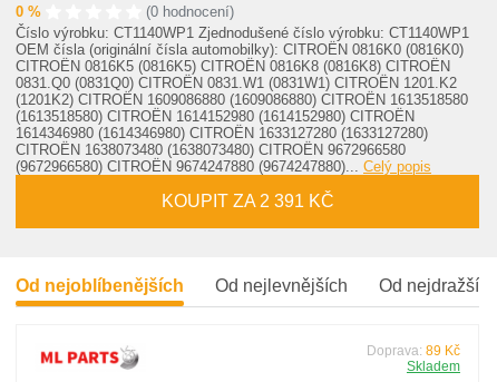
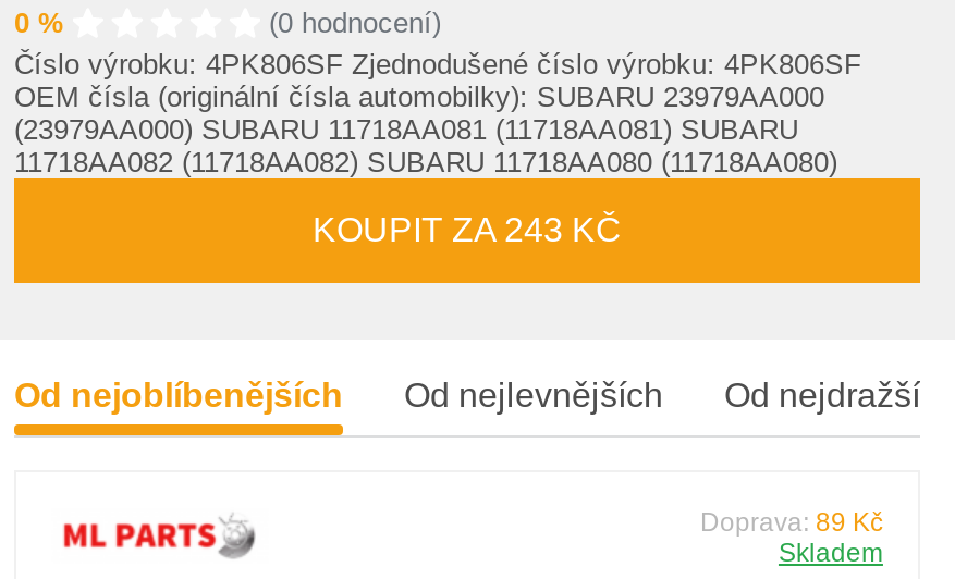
- Číslo výrobku: CT1140WP1 Zjednodušené číslo výrobku: CT1140WP1
- OEM čísla (originální čísla automobilky): CITROËN 0816K0 (0816K0)
- CITROËN 0816K5 (0816K5) CITROËN 0816K8 (0816K8) CITROËN
- 0831.Q0 (0831Q0) CITROËN 0831.W1 (0831W1) CITROËN 1201.K2
- (1201K2) CITROËN 1609086880 (1609086880) CITROËN 1613518580
- (1613518580) CITROËN 1614152980 (1614152980) CITROËN
- 1614346980 (1614346980) CITROËN 1633127280 (1633127280)
- CITROËN 1638073480 (1638073480) CITROËN 9672966580
- (9672966580) CITROËN 9674247880 (9674247880)... Celý popis
+ Číslo výrobku: 4PK806SF Zjednodušené číslo výrobku: 4PK806SF
+ OEM čísla (originální čísla automobilky): SUBARU 23979AA000
+ (23979AA000) SUBARU 11718AA081 (11718AA081) SUBARU
+ 11718AA082 (11718AA082) SUBARU 11718AA080 (11718AA080)

- KOUPIT ZA 2 391 KČ
+ KOUPIT ZA 243 KČ
